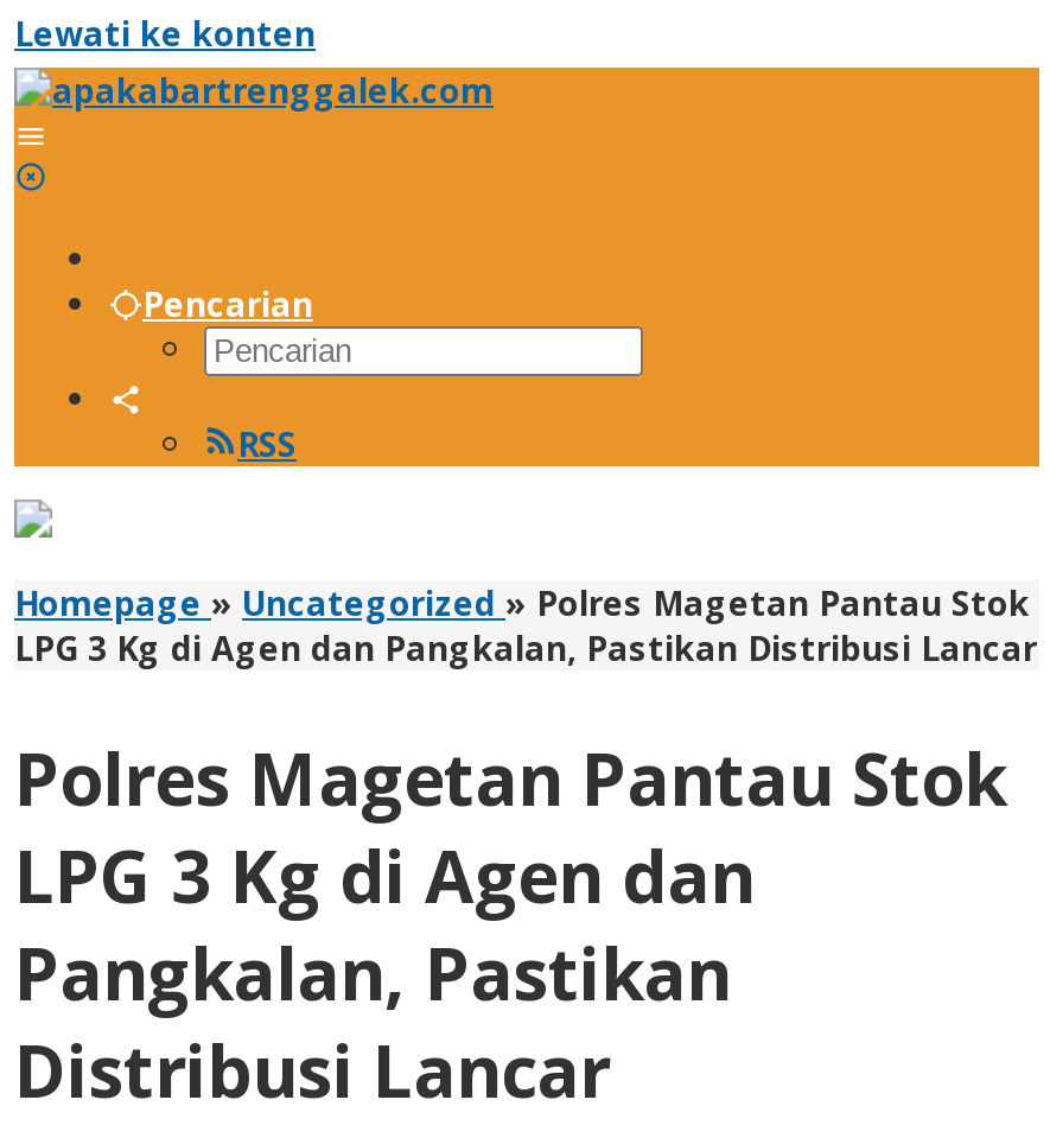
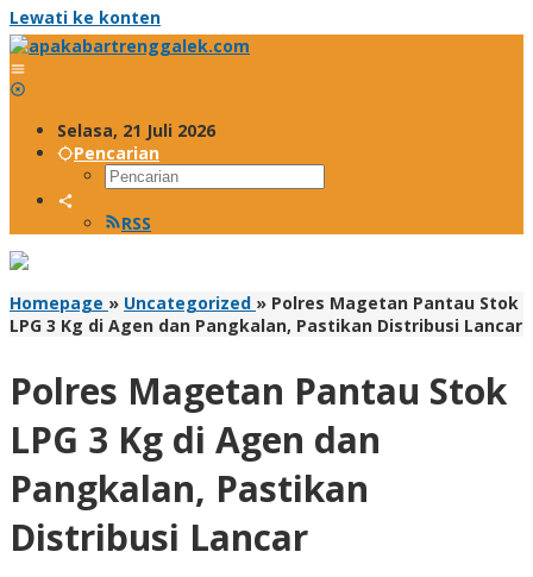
+ Selasa, 21 Juli 2026
